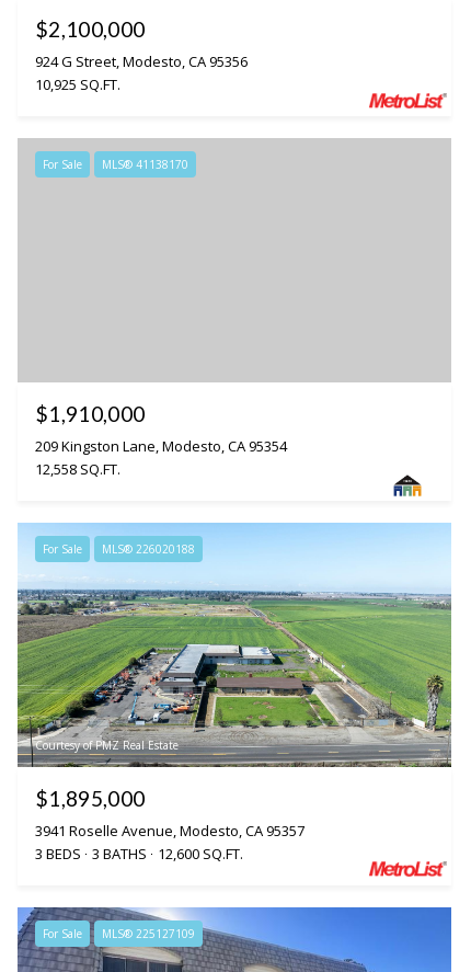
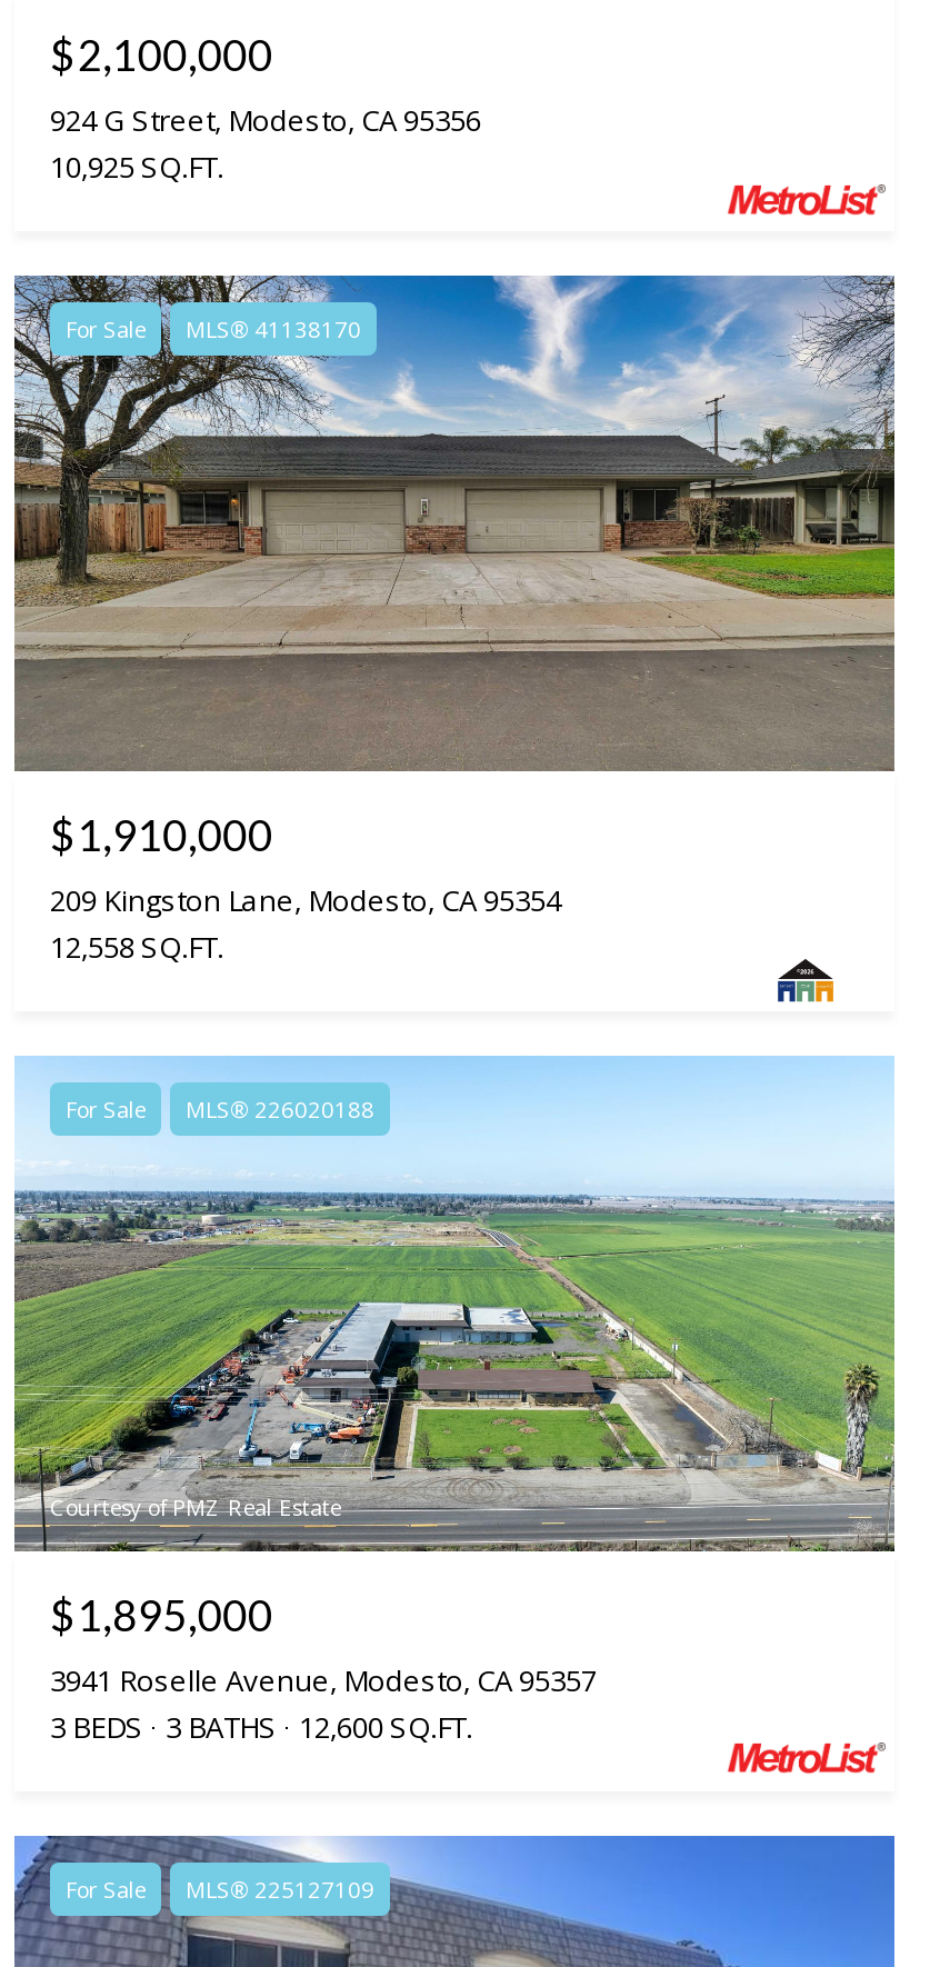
+ [image]
